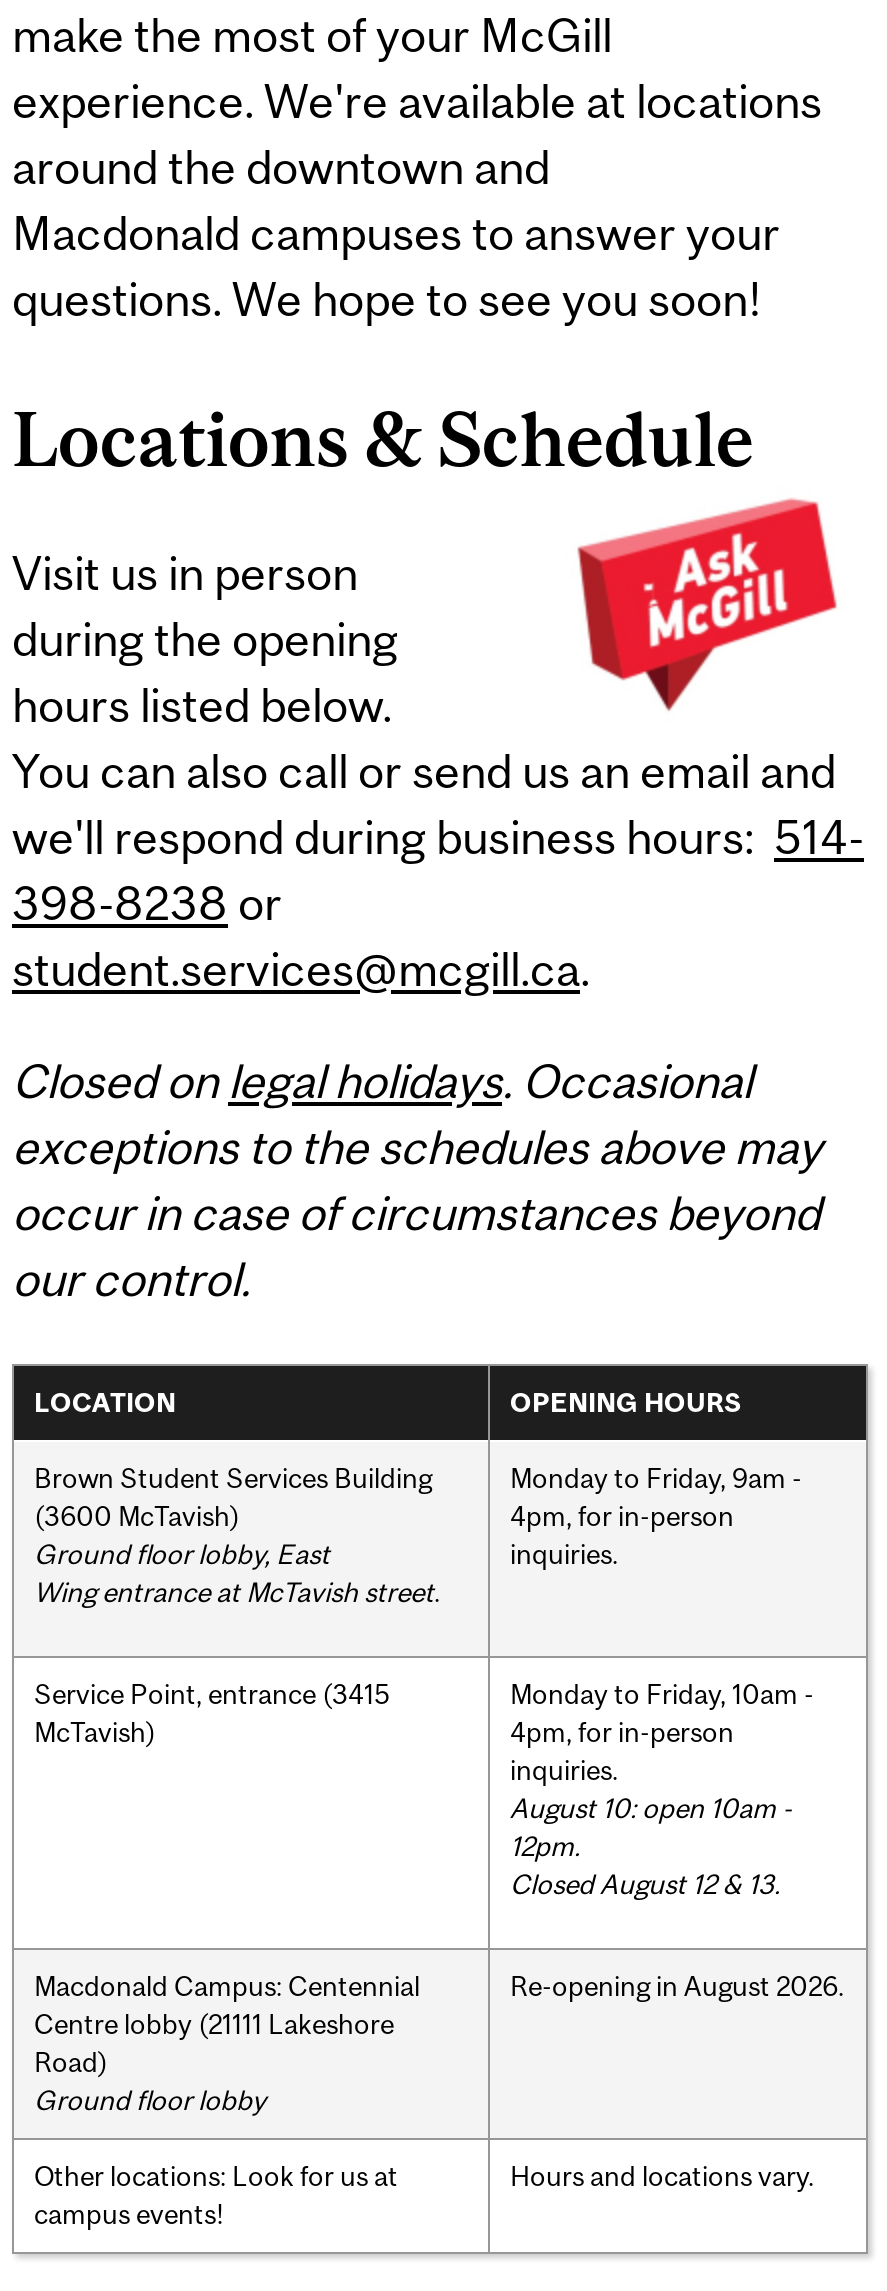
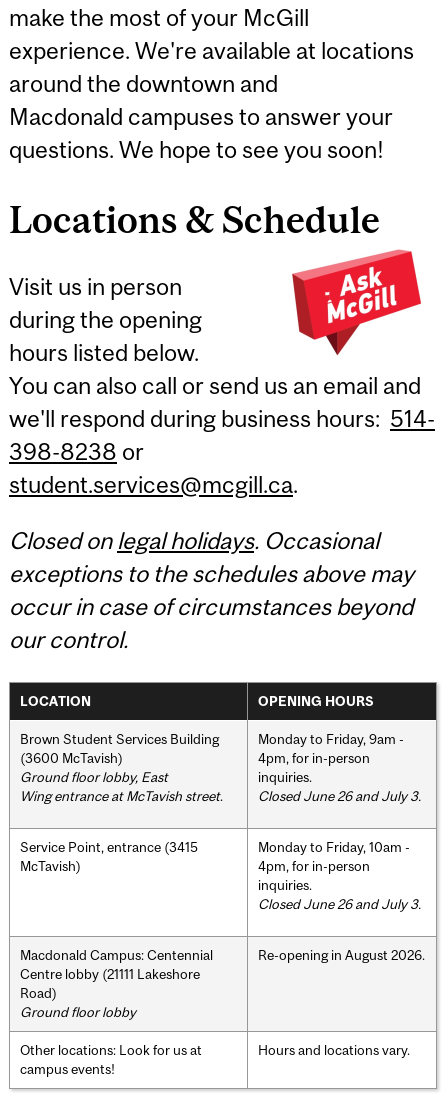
+ Closed June 26 and July 3.

- August 10: open 10am -
- 12pm.
- Closed August 12 & 13.
+ Closed June 26 and July 3.
